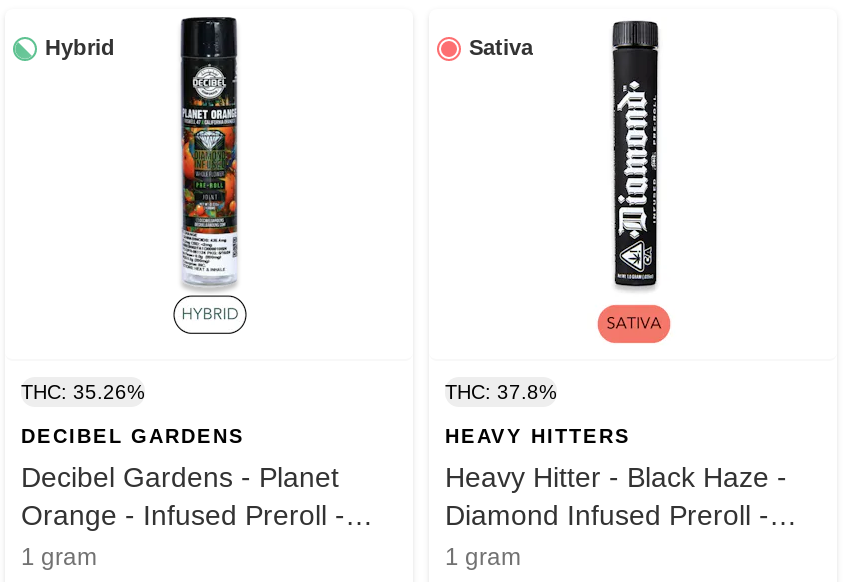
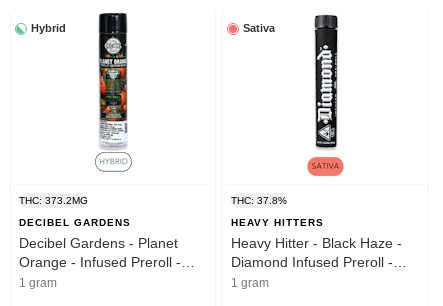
- THC: 35.26%
+ THC: 373.2MG
